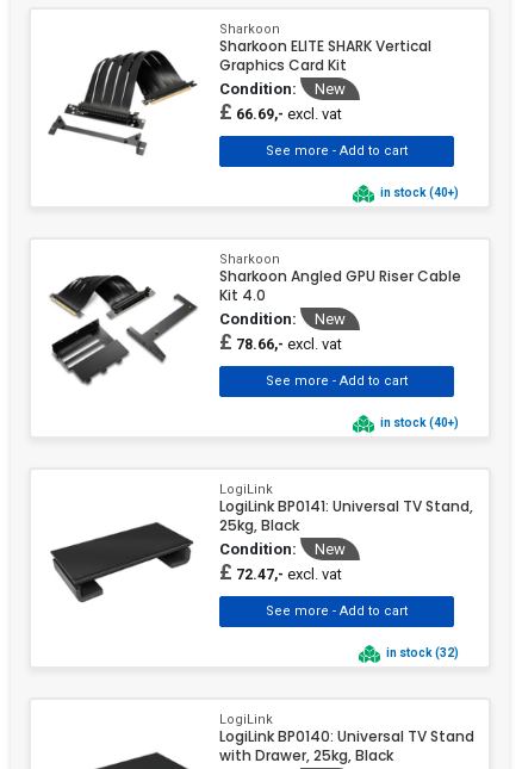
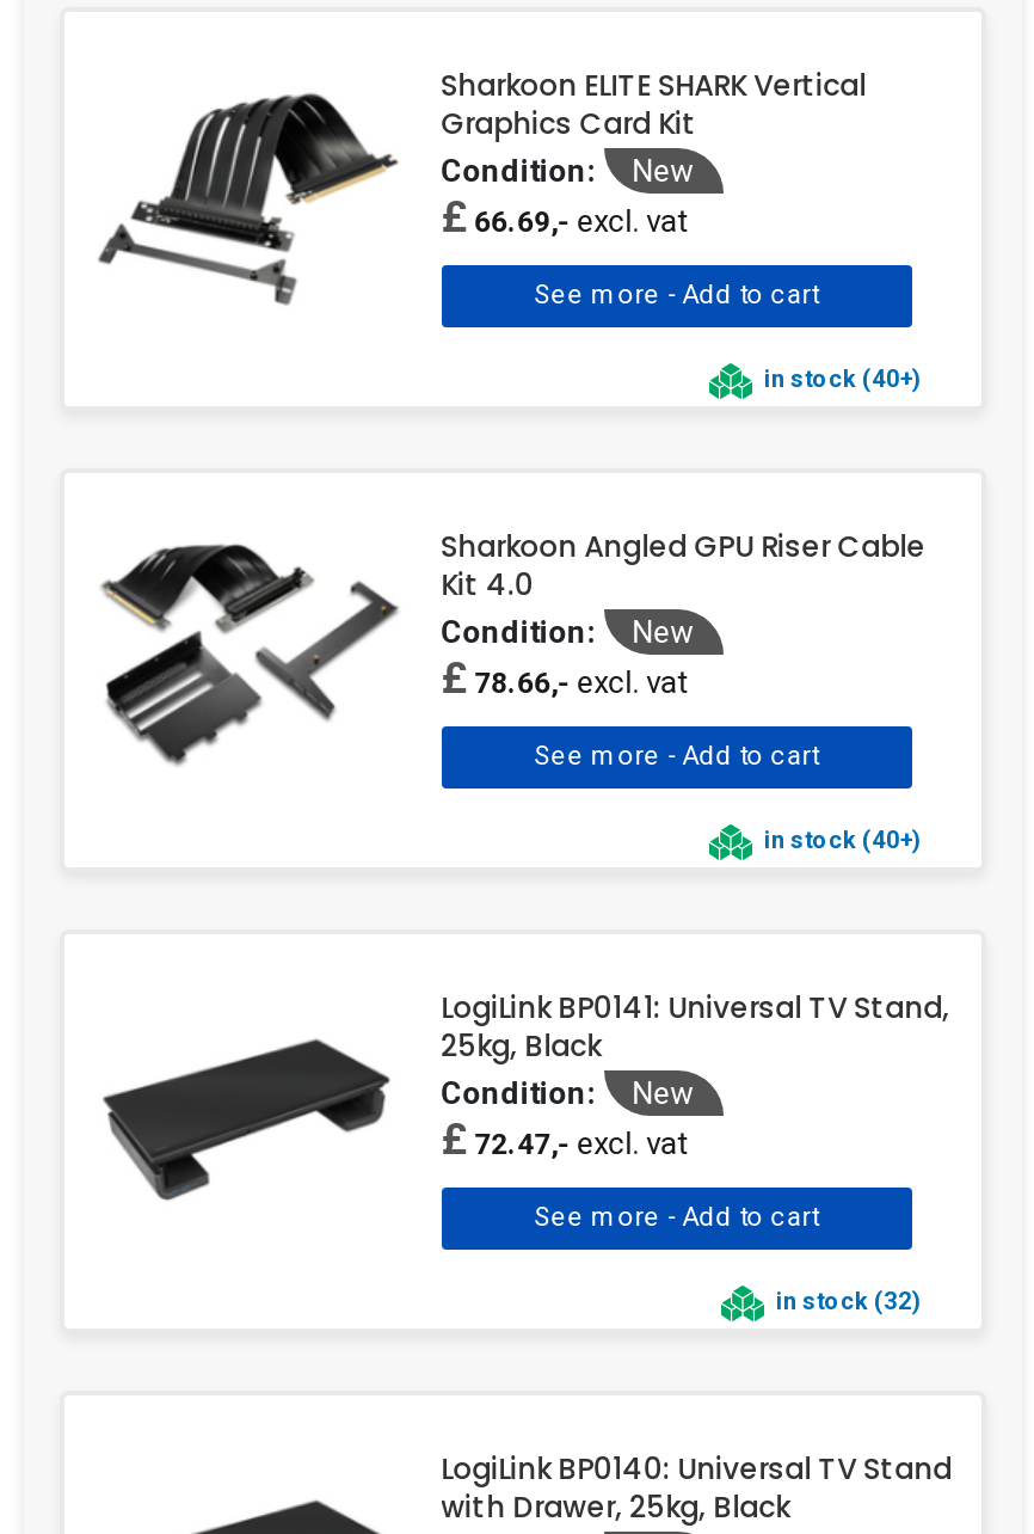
- Sharkoon

- Sharkoon

- LogiLink

- LogiLink
